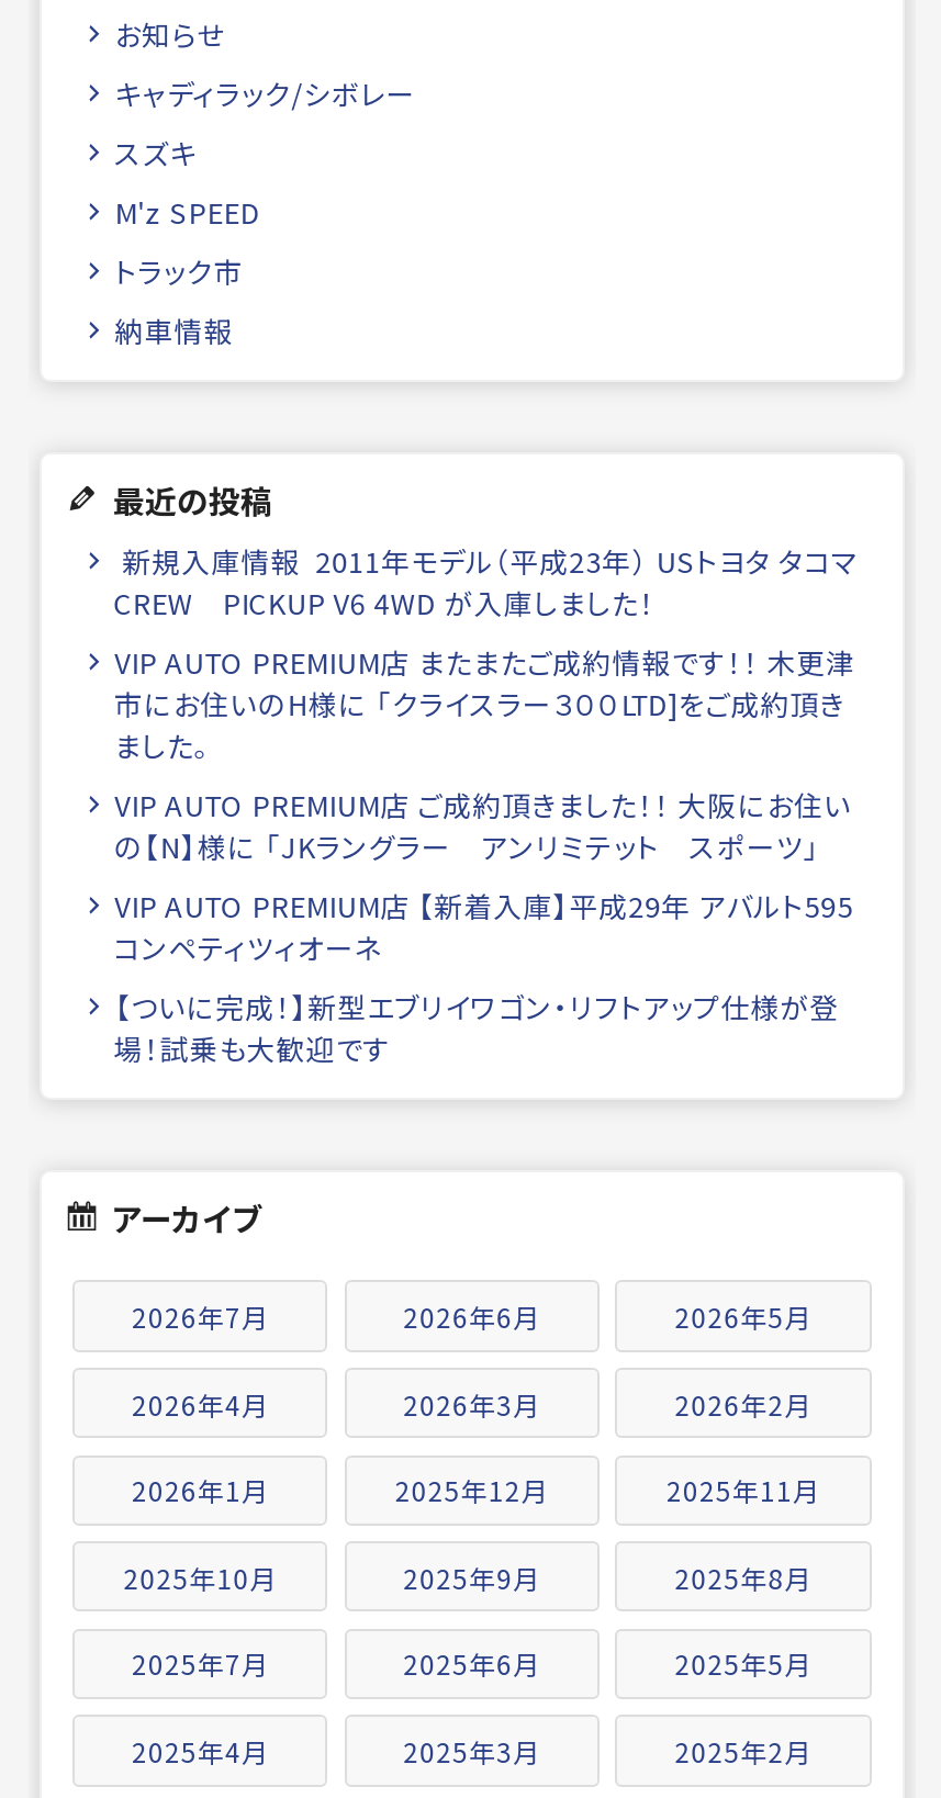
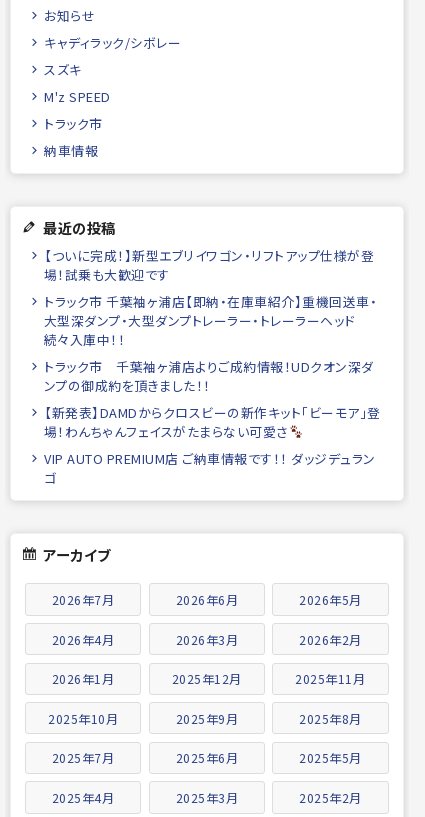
- 新規入庫情報 2011年モデル（平成23年） USトヨタ タコマ
- CREW PICKUP V6 4WD が入庫しました！
- VIP AUTO PREMIUM店 またまたご成約情報です！！ 木更津
- 市にお住いのH様に 「クライスラー３００LTD]をご成約頂き
- ました。
- VIP AUTO PREMIUM店 ご成約頂きました！！ 大阪にお住い
- の【N】様に 「JKラングラー アンリミテット スポーツ」
- VIP AUTO PREMIUM店 【新着入庫】平成29年 アバルト595
- コンペティツィオーネ

moved up: 【ついに完成！】新型エブリイワゴン・リフトアップ仕様が登 | 場！試乗も大歓迎です

+ トラック市 千葉袖ヶ浦店【即納・在庫車紹介】重機回送車・
+ 大型深ダンプ・大型ダンプトレーラー・トレーラーヘッド
+ 続々入庫中！！
+ トラック市 千葉袖ヶ浦店よりご成約情報！UDクオン深ダ
+ ンプの御成約を頂きました！！
+ 【新発表】DAMDからクロスビーの新作キット「ビーモア」登
+ 場！わんちゃんフェイスがたまらない可愛さ
+ VIP AUTO PREMIUM店 ご納車情報です！！ ダッジデュラン
+ ゴ
